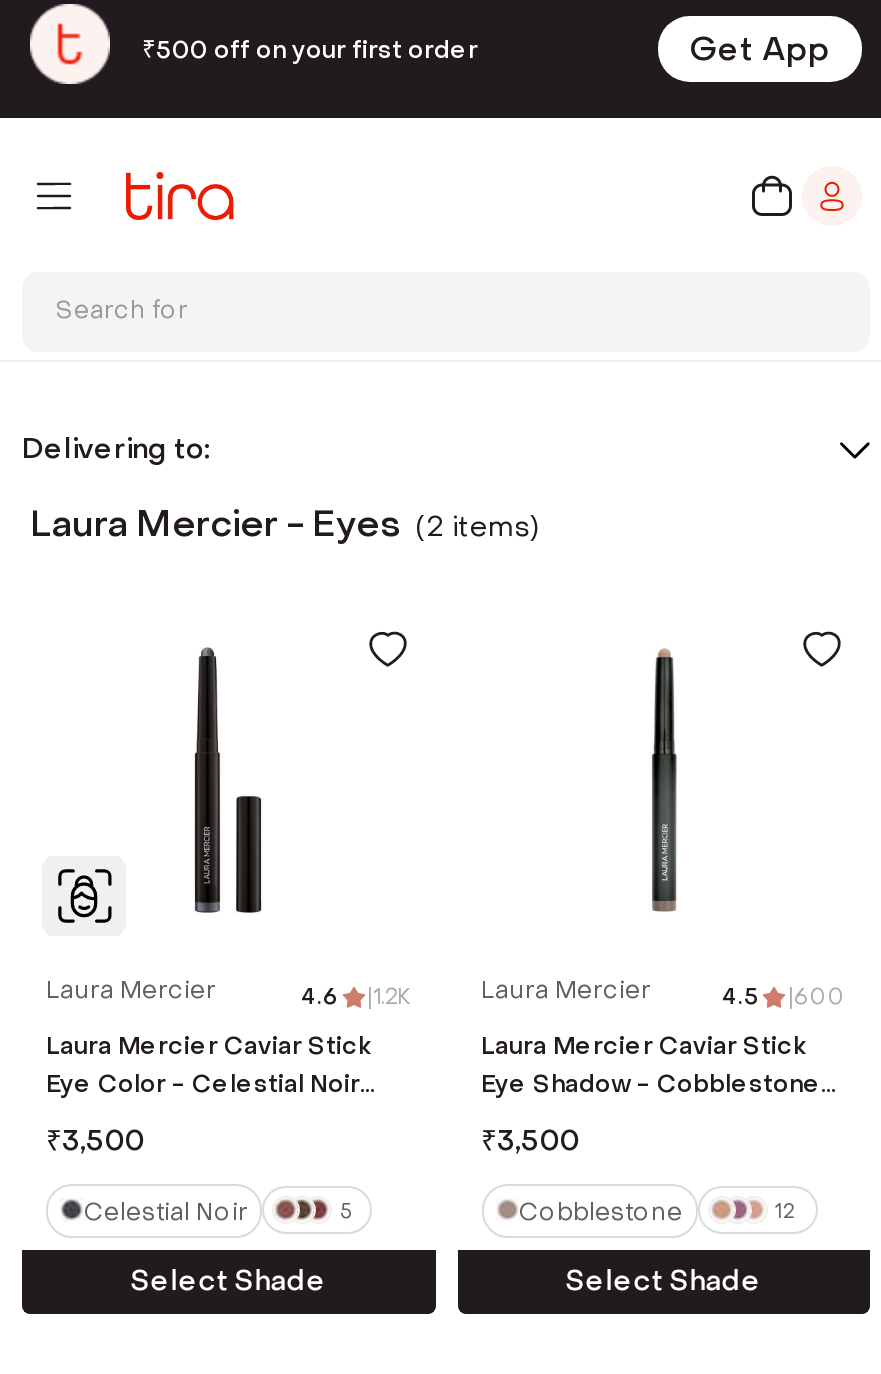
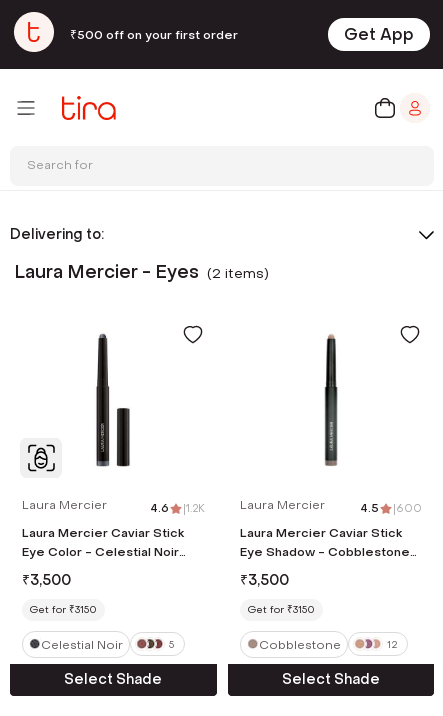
+ Get for ₹3150

+ Get for ₹3150
